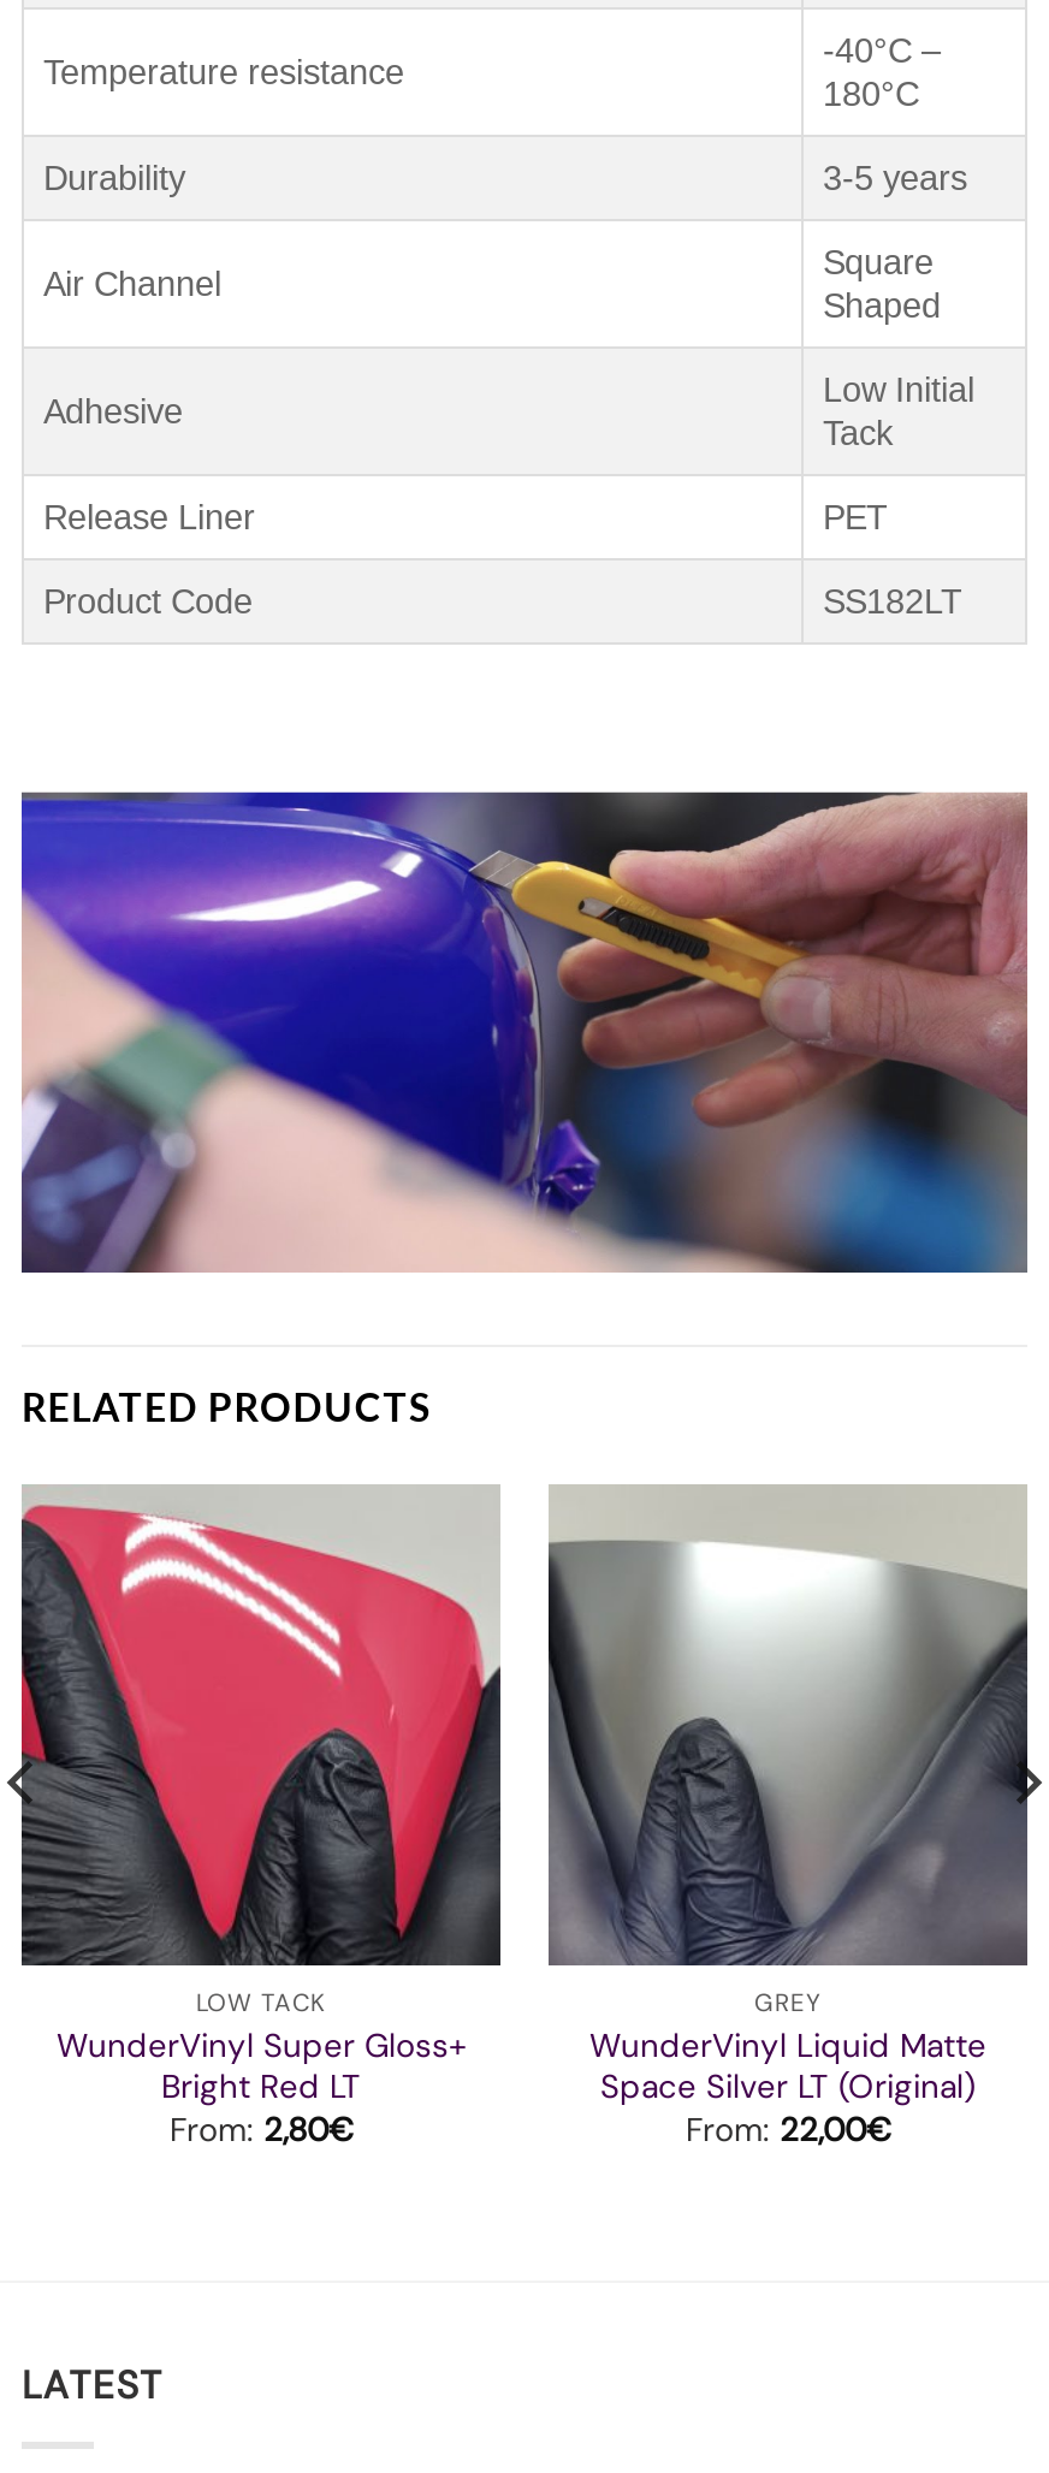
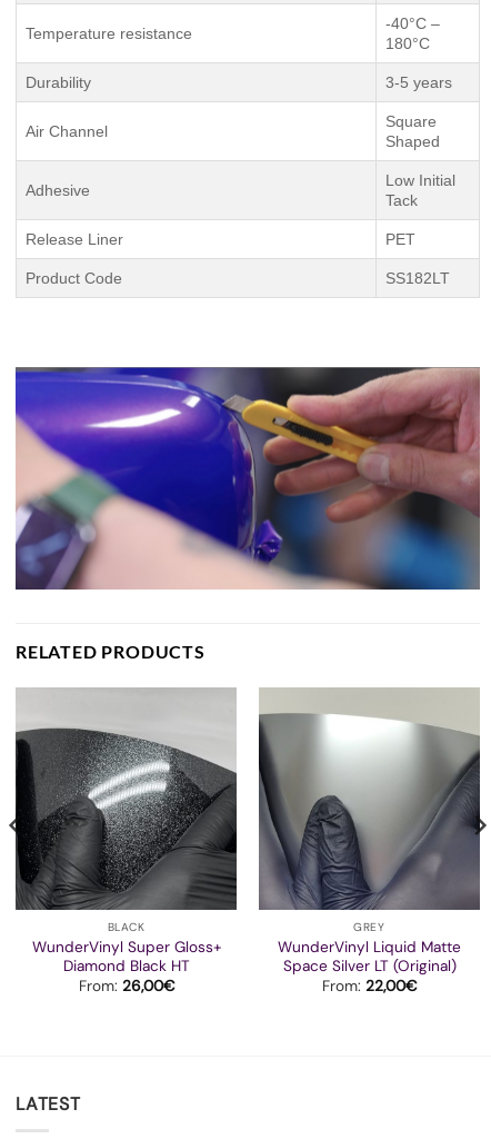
- [image]
- LOW TACK
+ [image]
+ BLACK

- Bright Red LT
- From: 2,80€
+ Diamond Black HT
+ From: 26,00€
